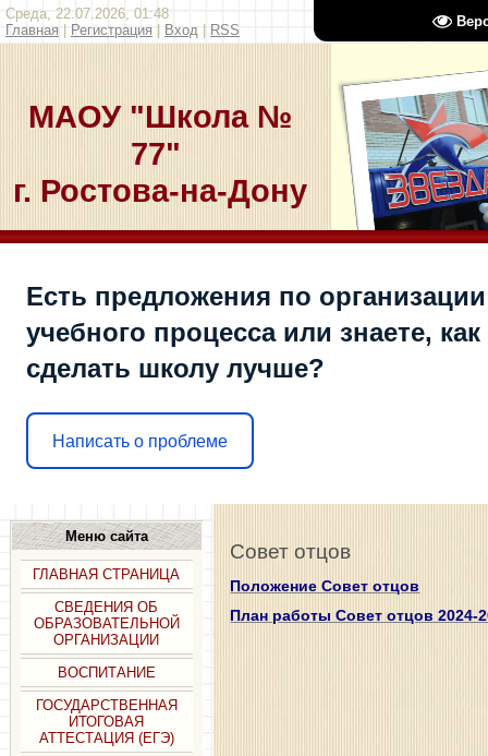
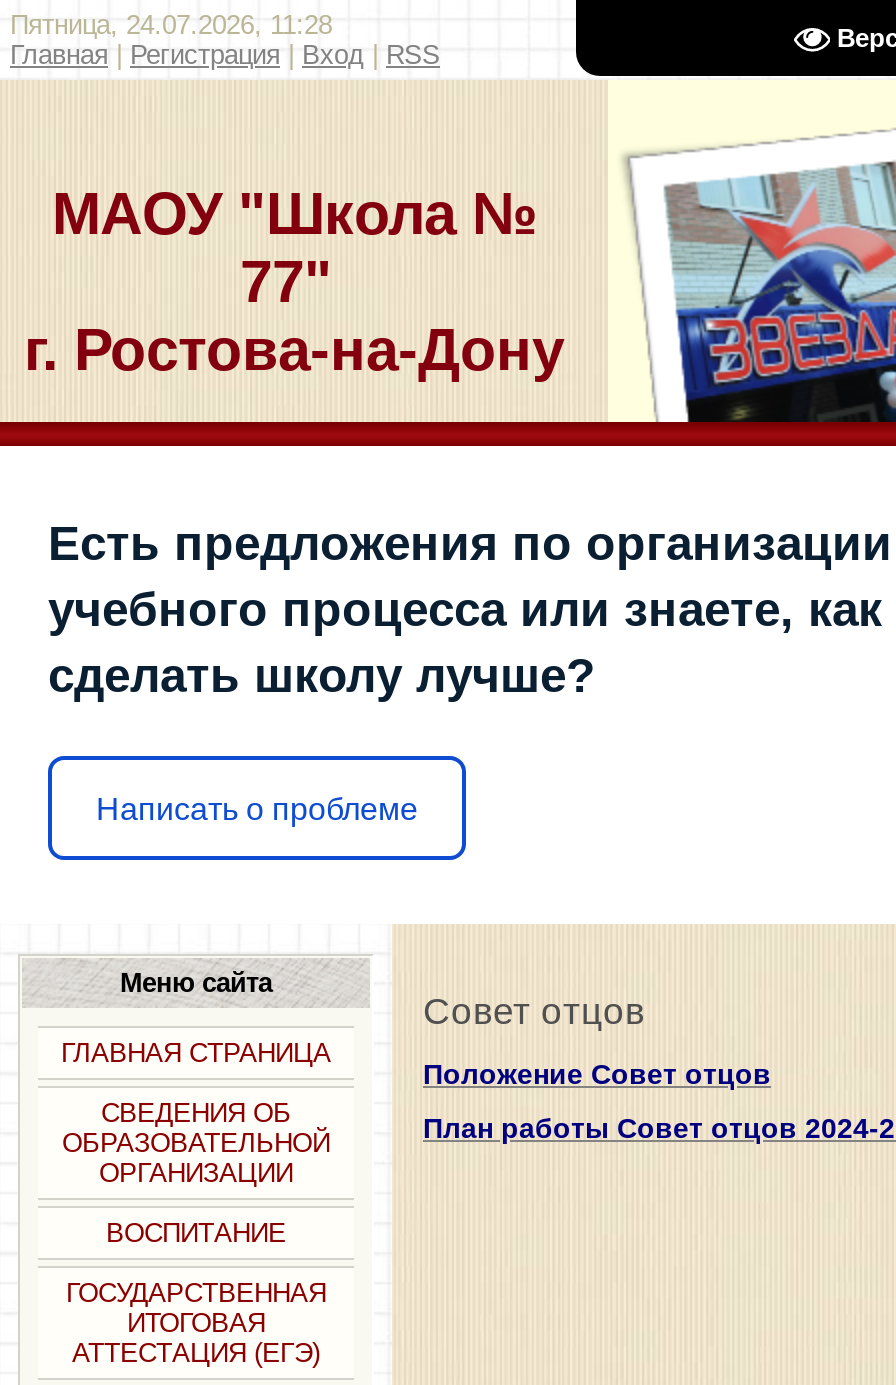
- Среда, 22.07.2026, 01:48
+ Пятница, 24.07.2026, 11:28
